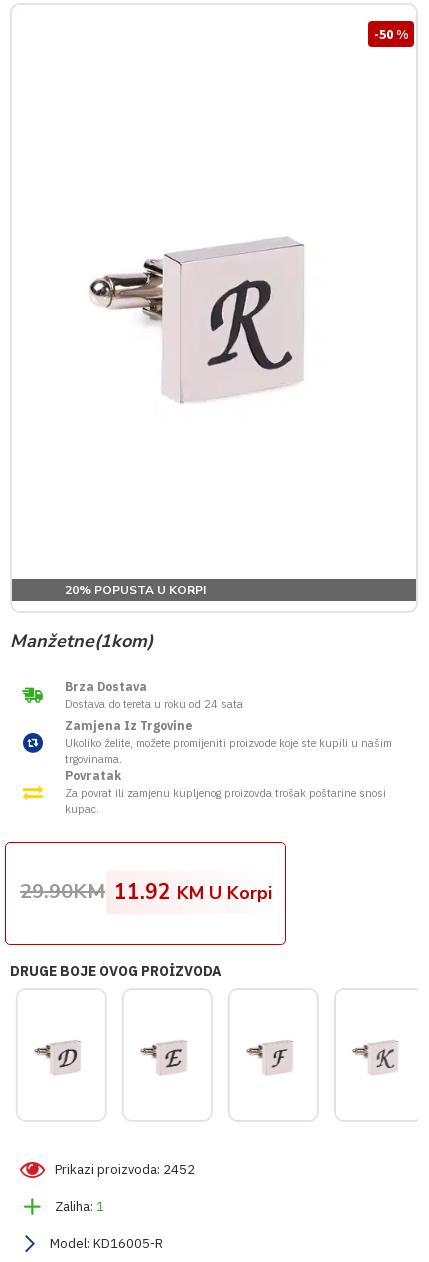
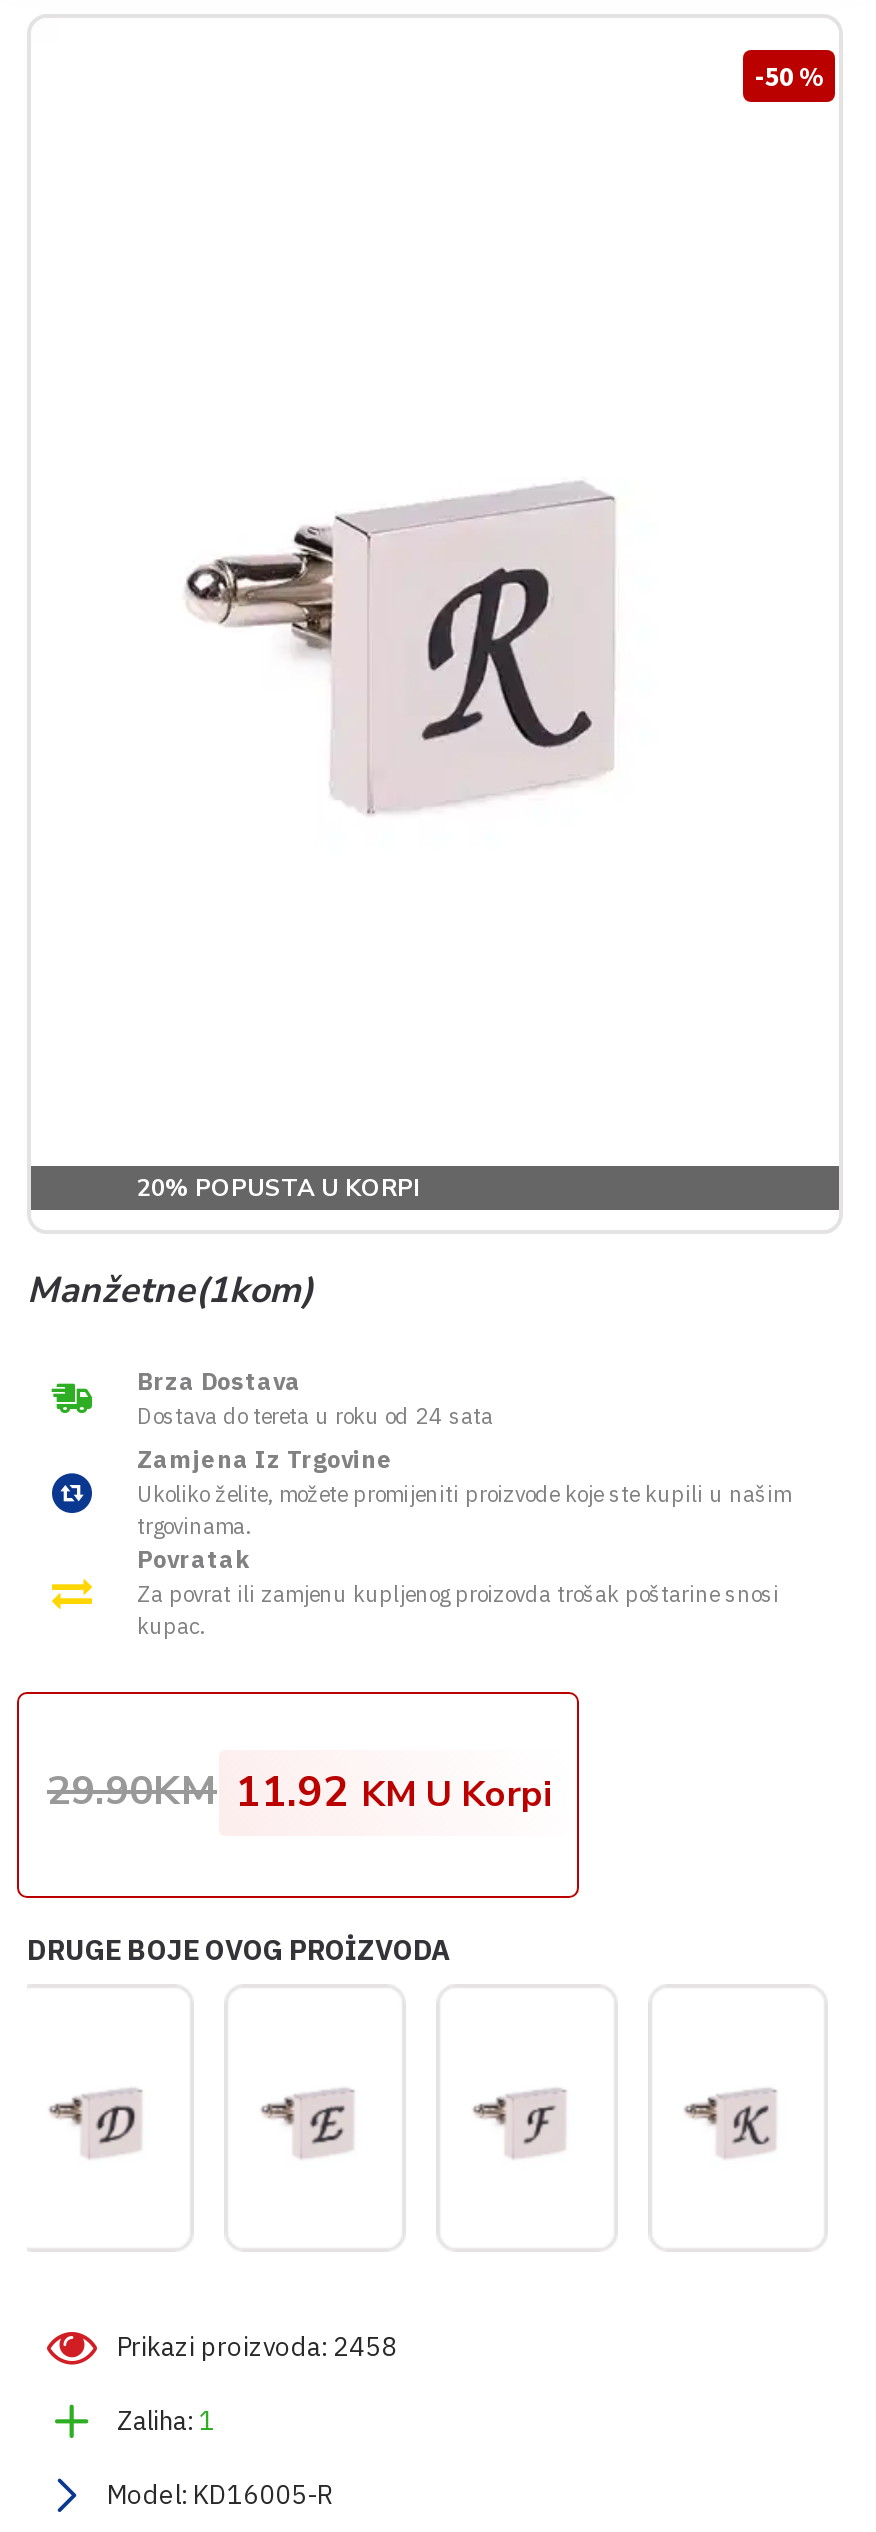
- [image]
+ [image]

- [image]
+ [image]

- [image]
+ [image]

- [image]
+ [image]

- Prikazi proizvoda: 2452
+ Prikazi proizvoda: 2458
